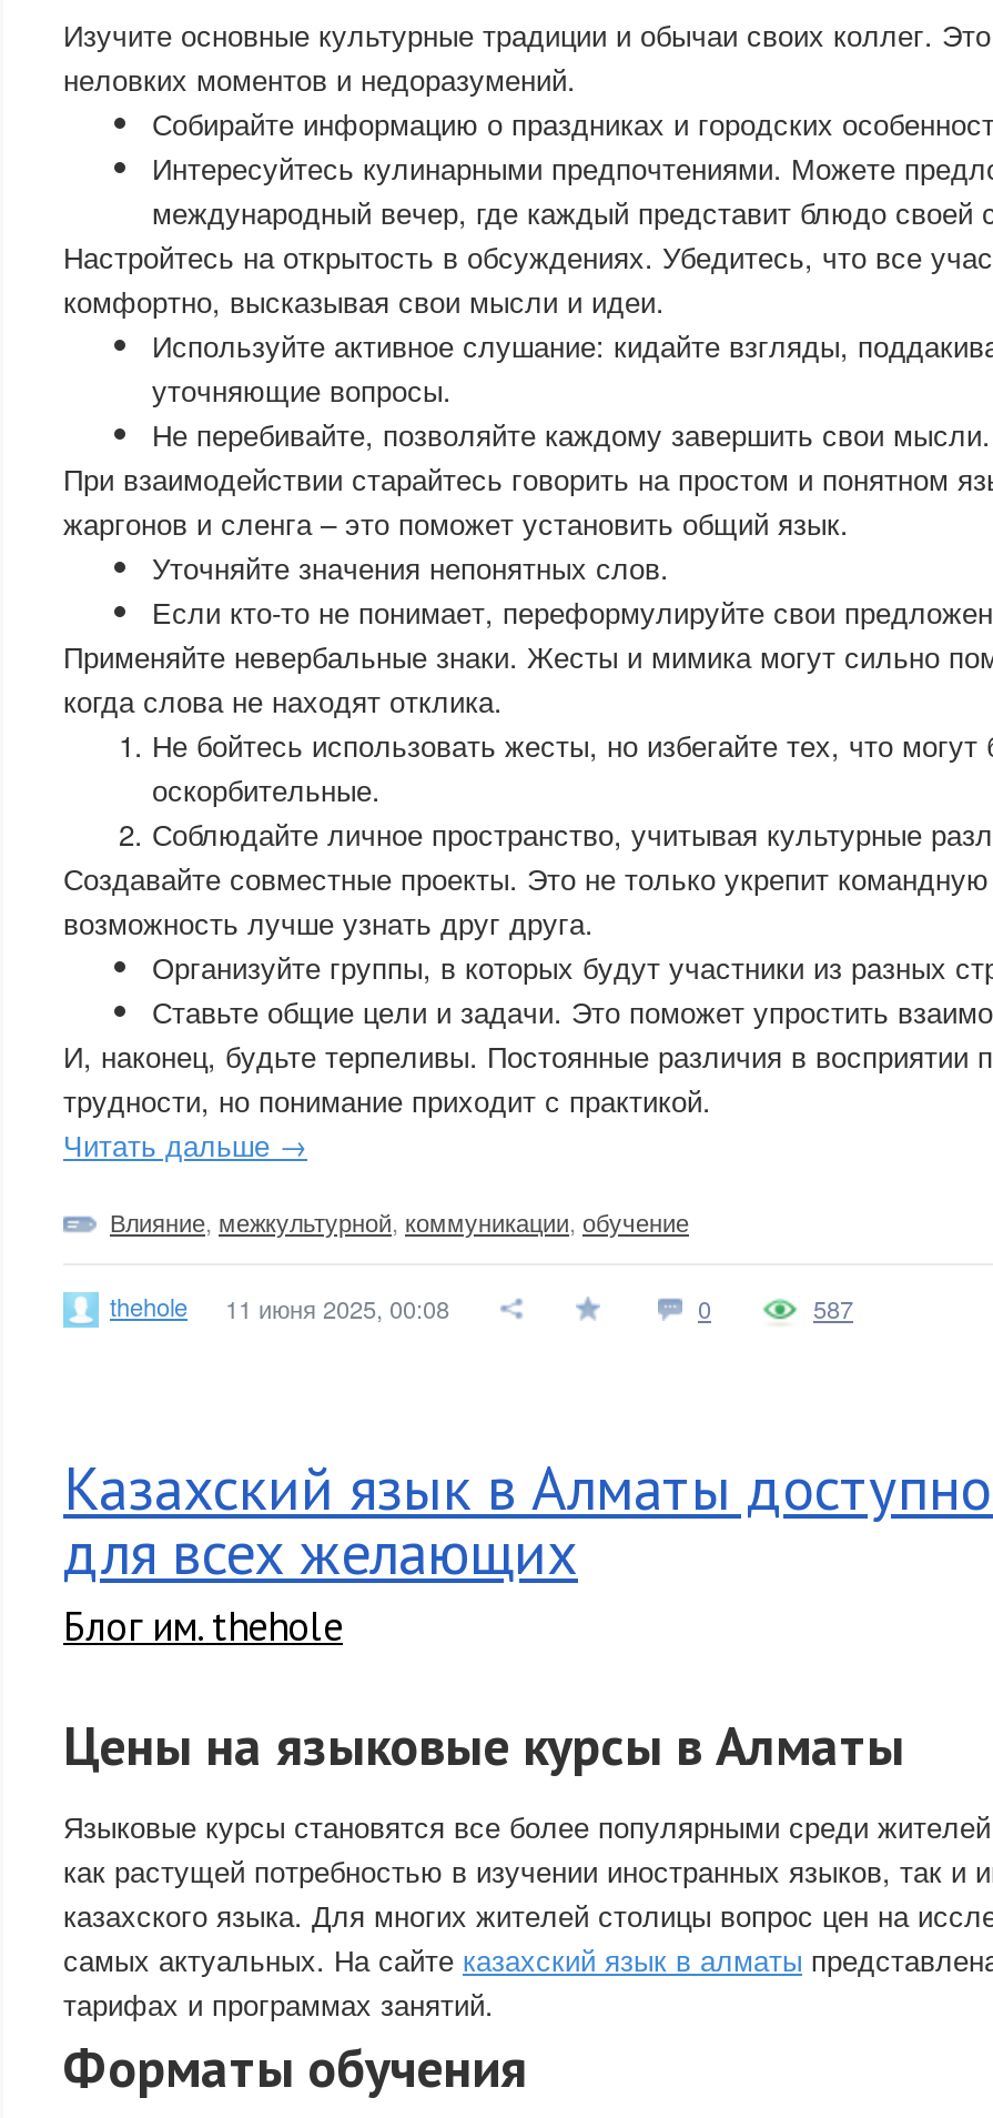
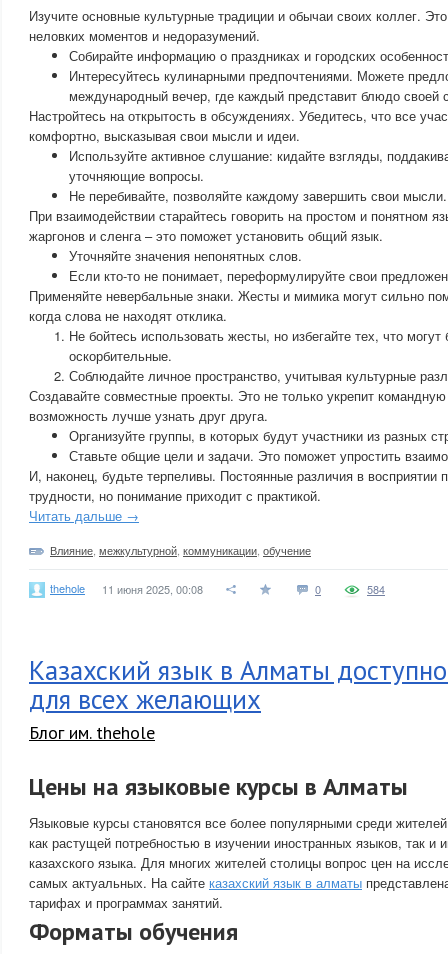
- 587
+ 584
